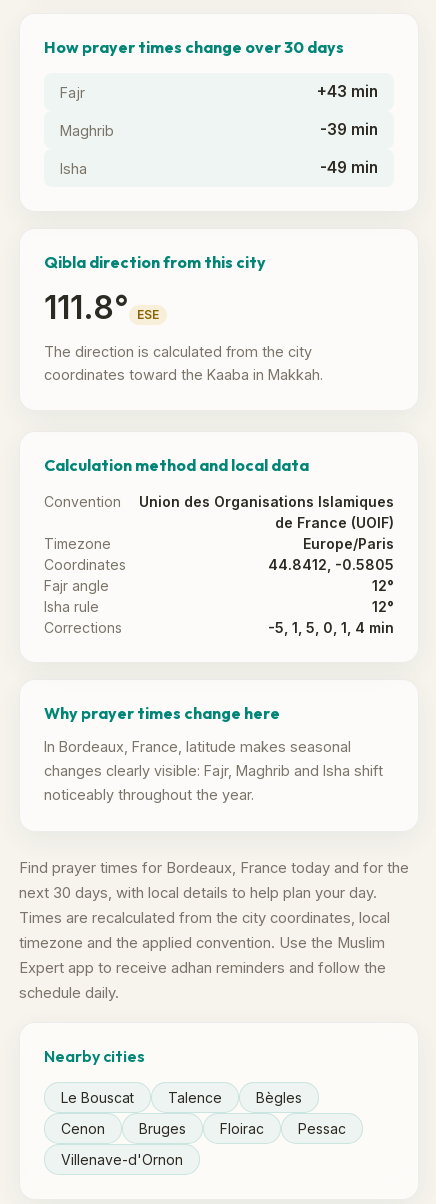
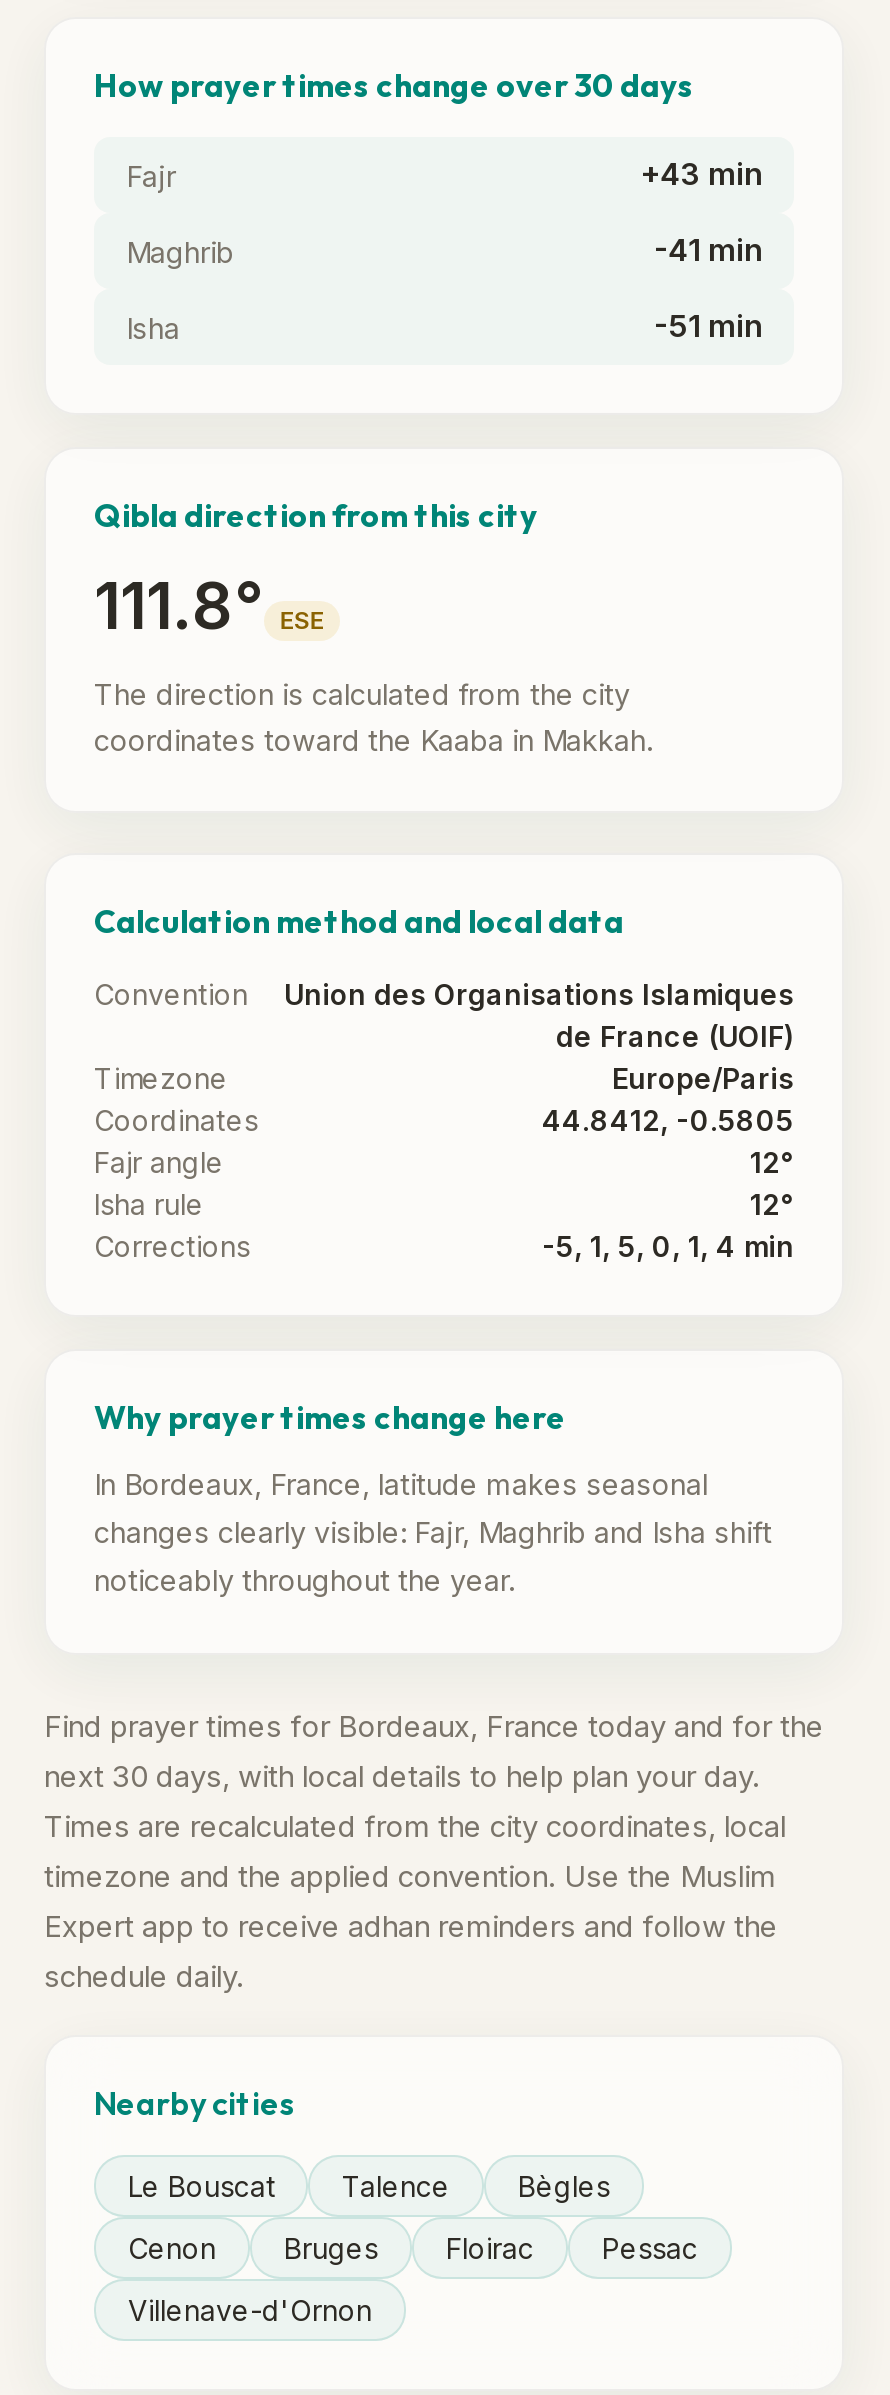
- -39 min
+ -41 min

- -49 min
+ -51 min
